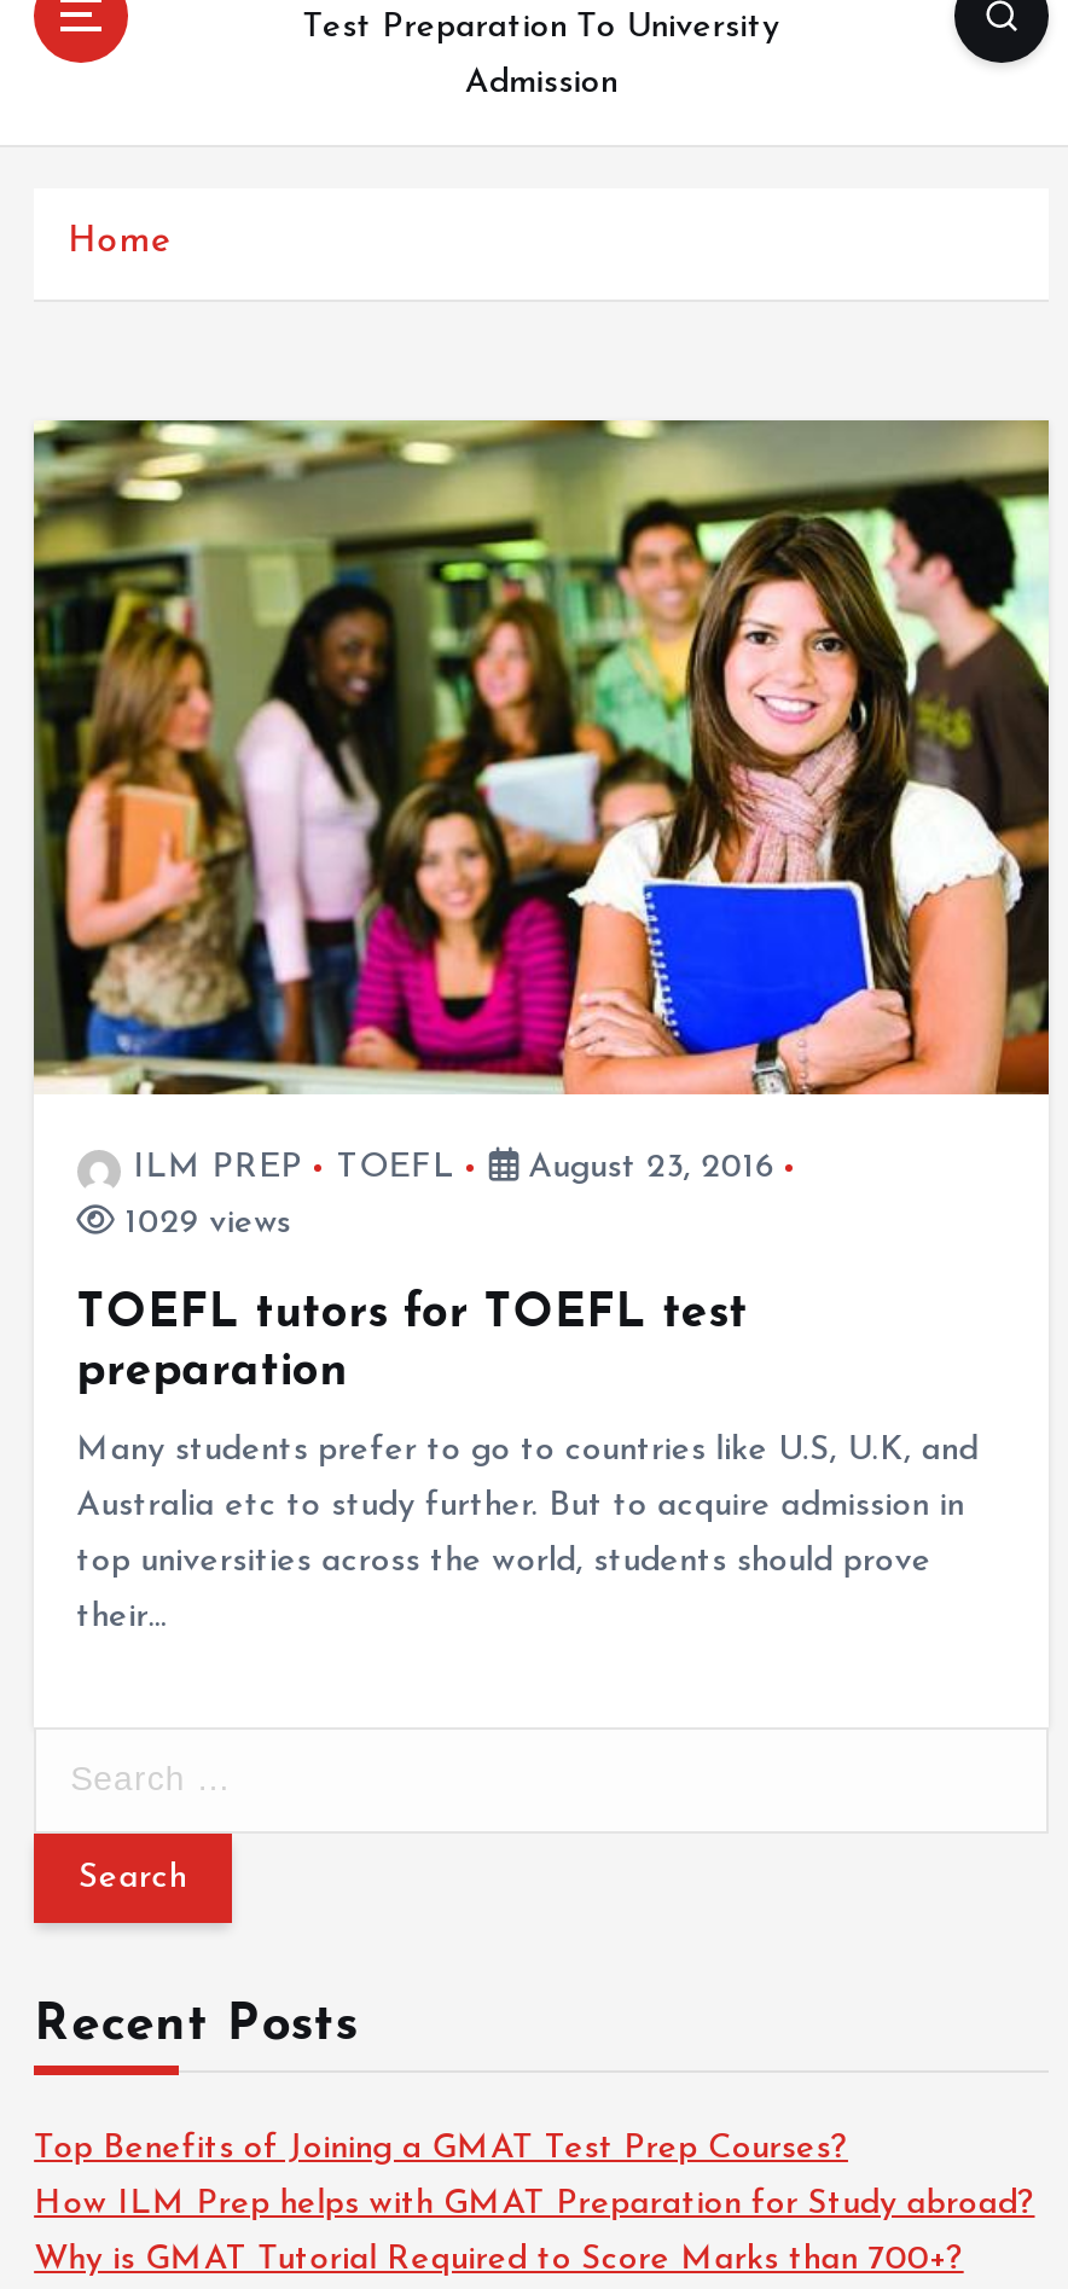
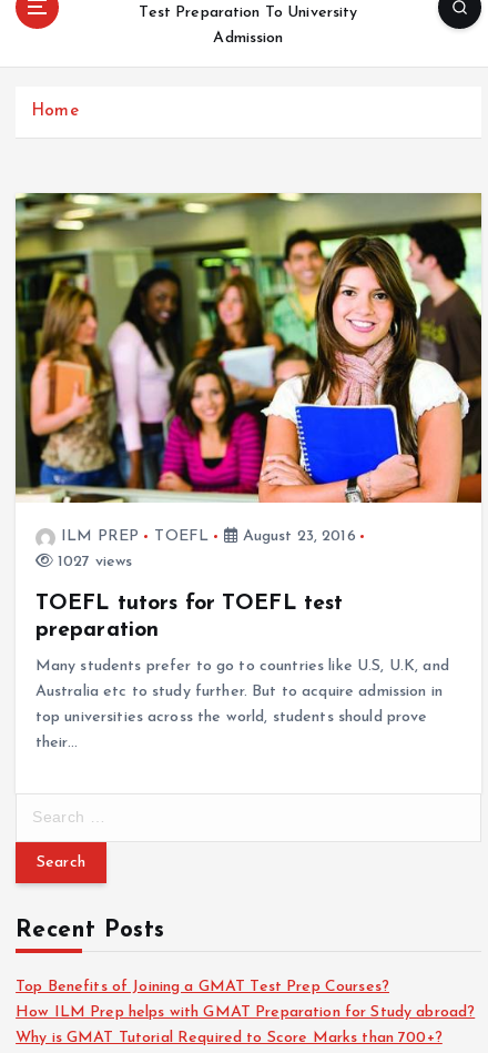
- 1029 views
+ 1027 views
